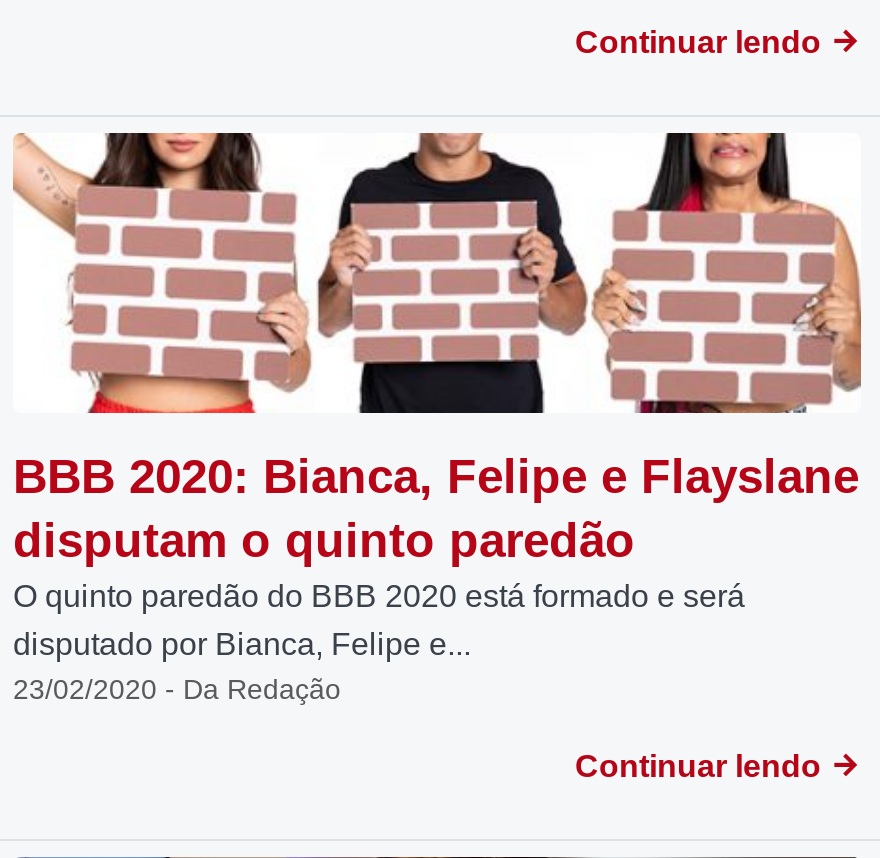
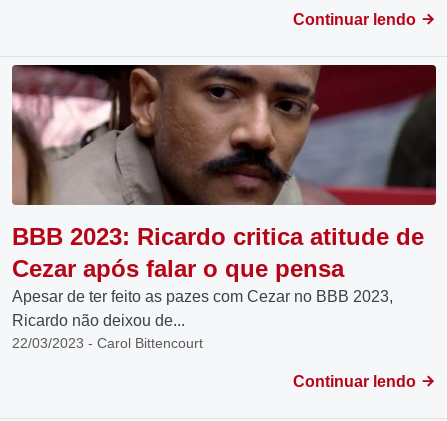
- [image]
- BBB 2020: Bianca, Felipe e Flayslane
- disputam o quinto paredão
- O quinto paredão do BBB 2020 está formado e será
- disputado por Bianca, Felipe e...
- 23/02/2020 - Da Redação
+ [image]
+ BBB 2023: Ricardo critica atitude de
+ Cezar após falar o que pensa
+ Apesar de ter feito as pazes com Cezar no BBB 2023,
+ Ricardo não deixou de...
+ 22/03/2023 - Carol Bittencourt
